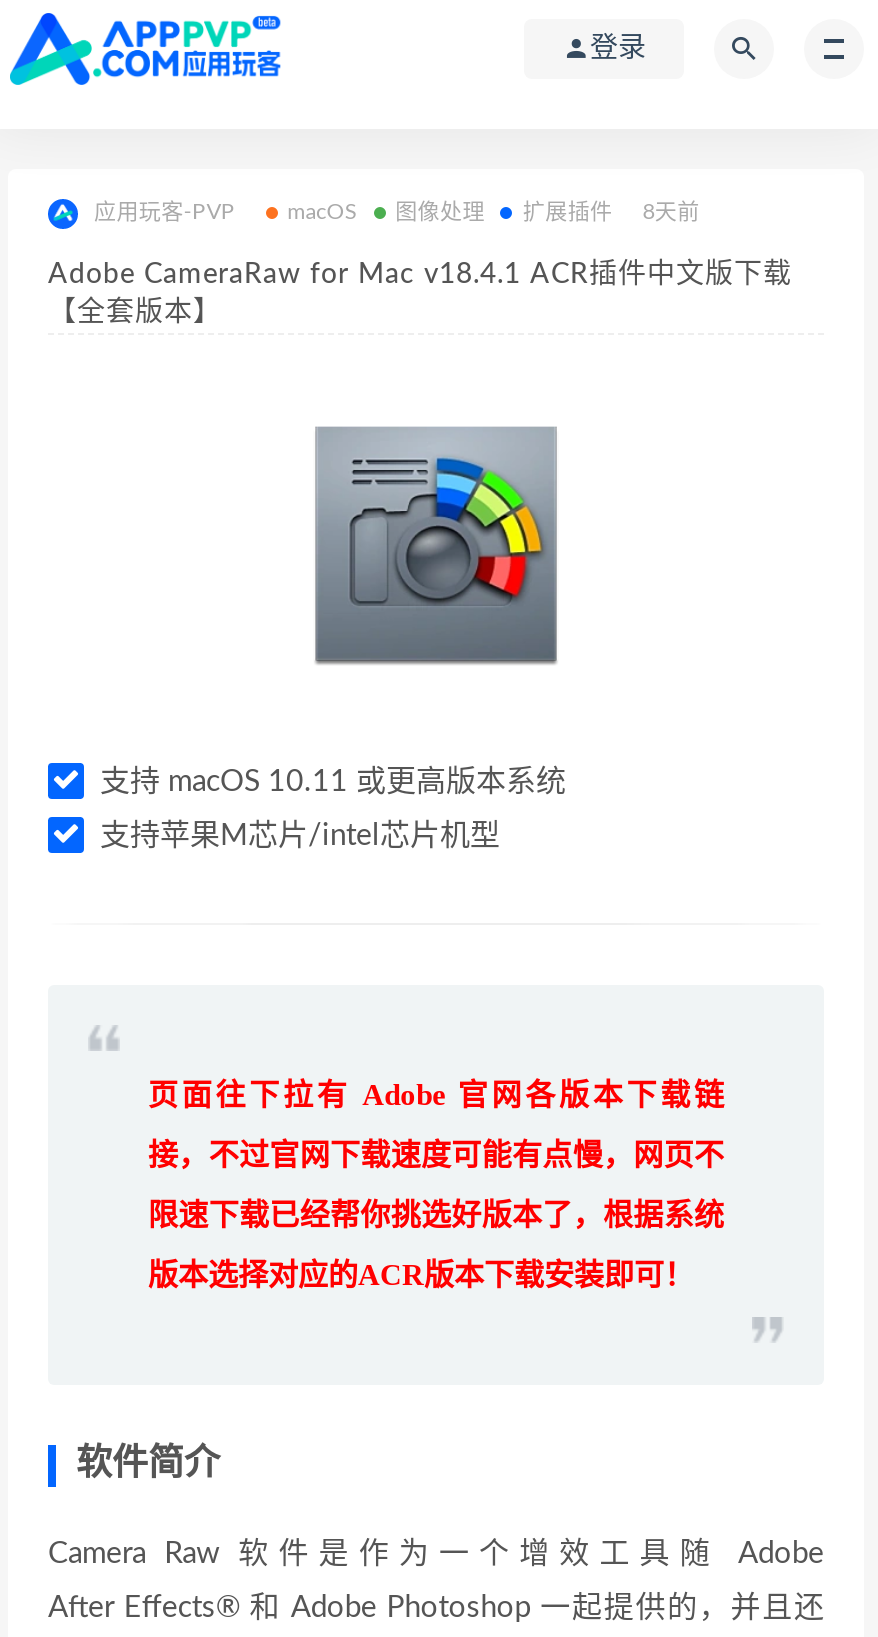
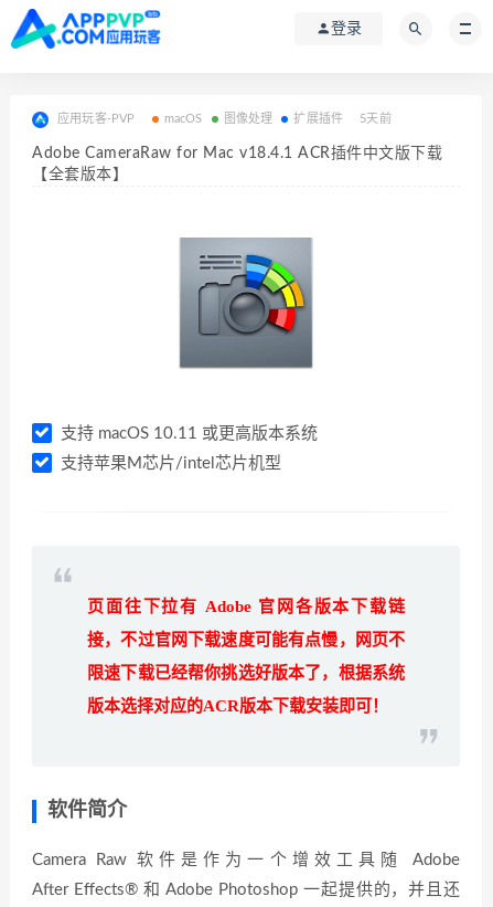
- macOS 图像处理 扩展插件 8天前
+ macOS 图像处理 扩展插件 5天前
